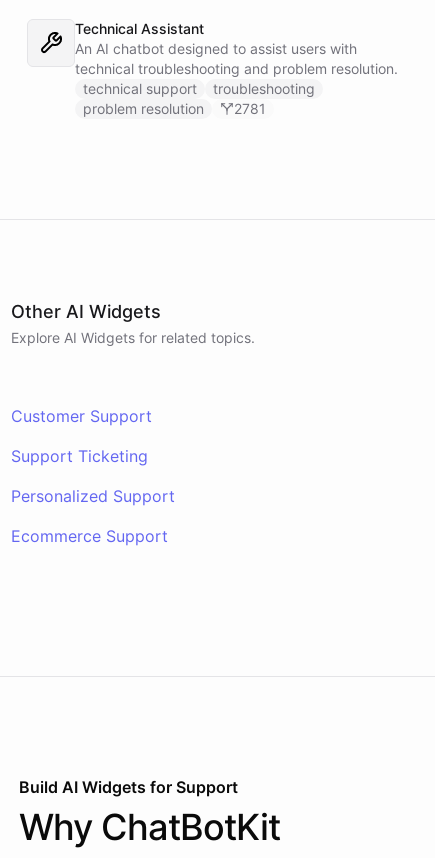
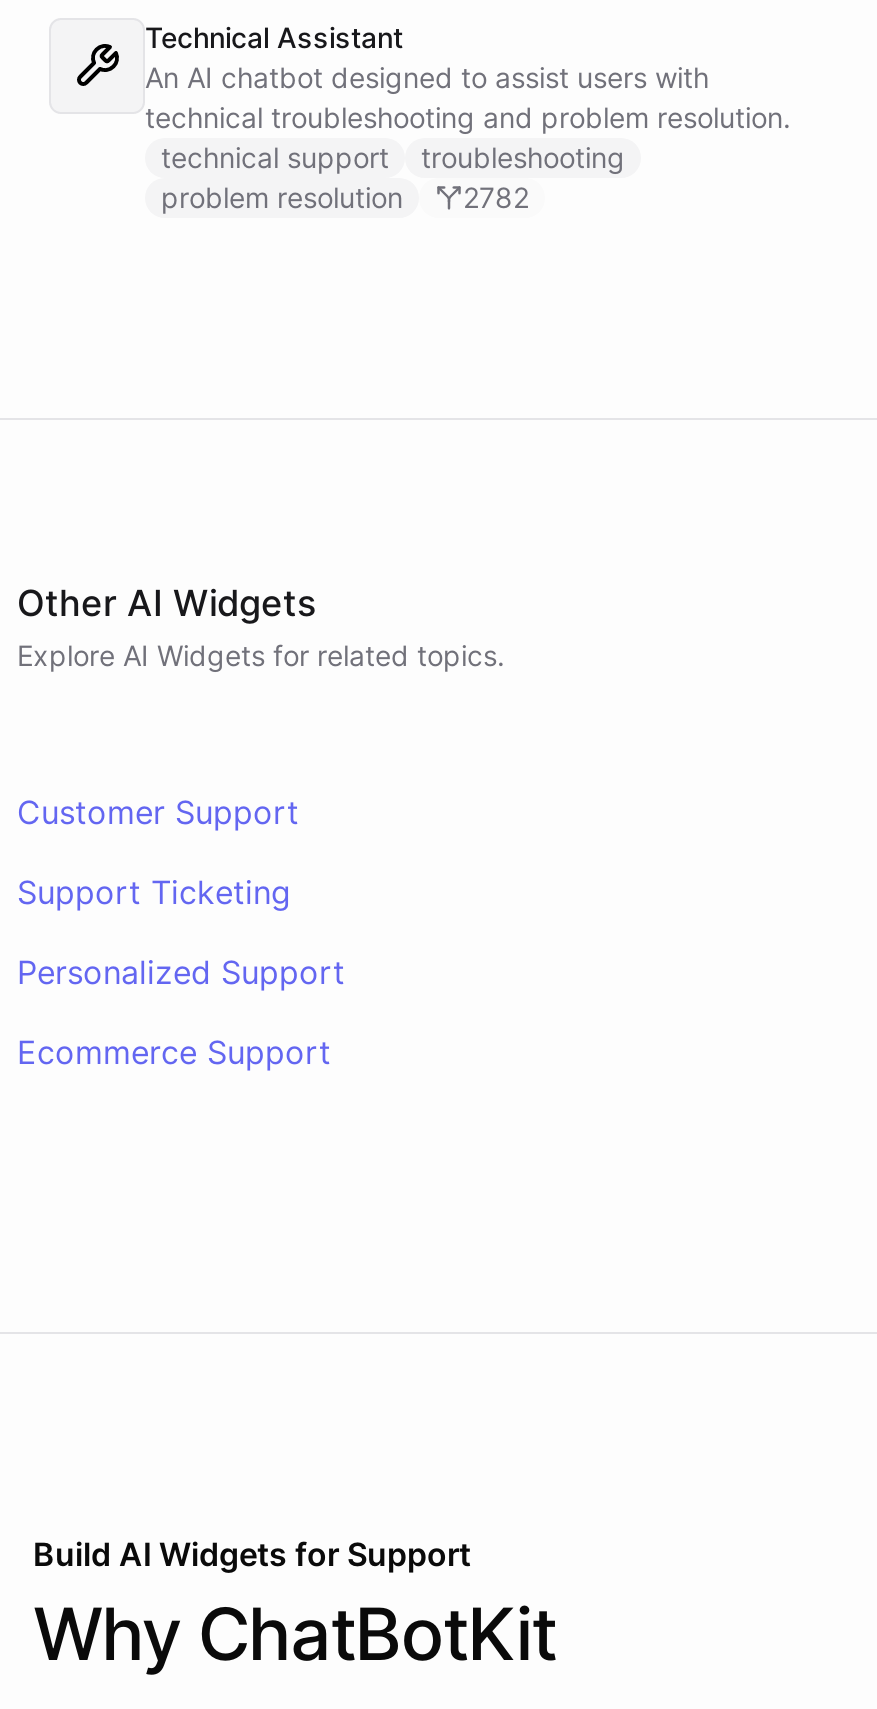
- problem resolution 2781
+ problem resolution 2782
